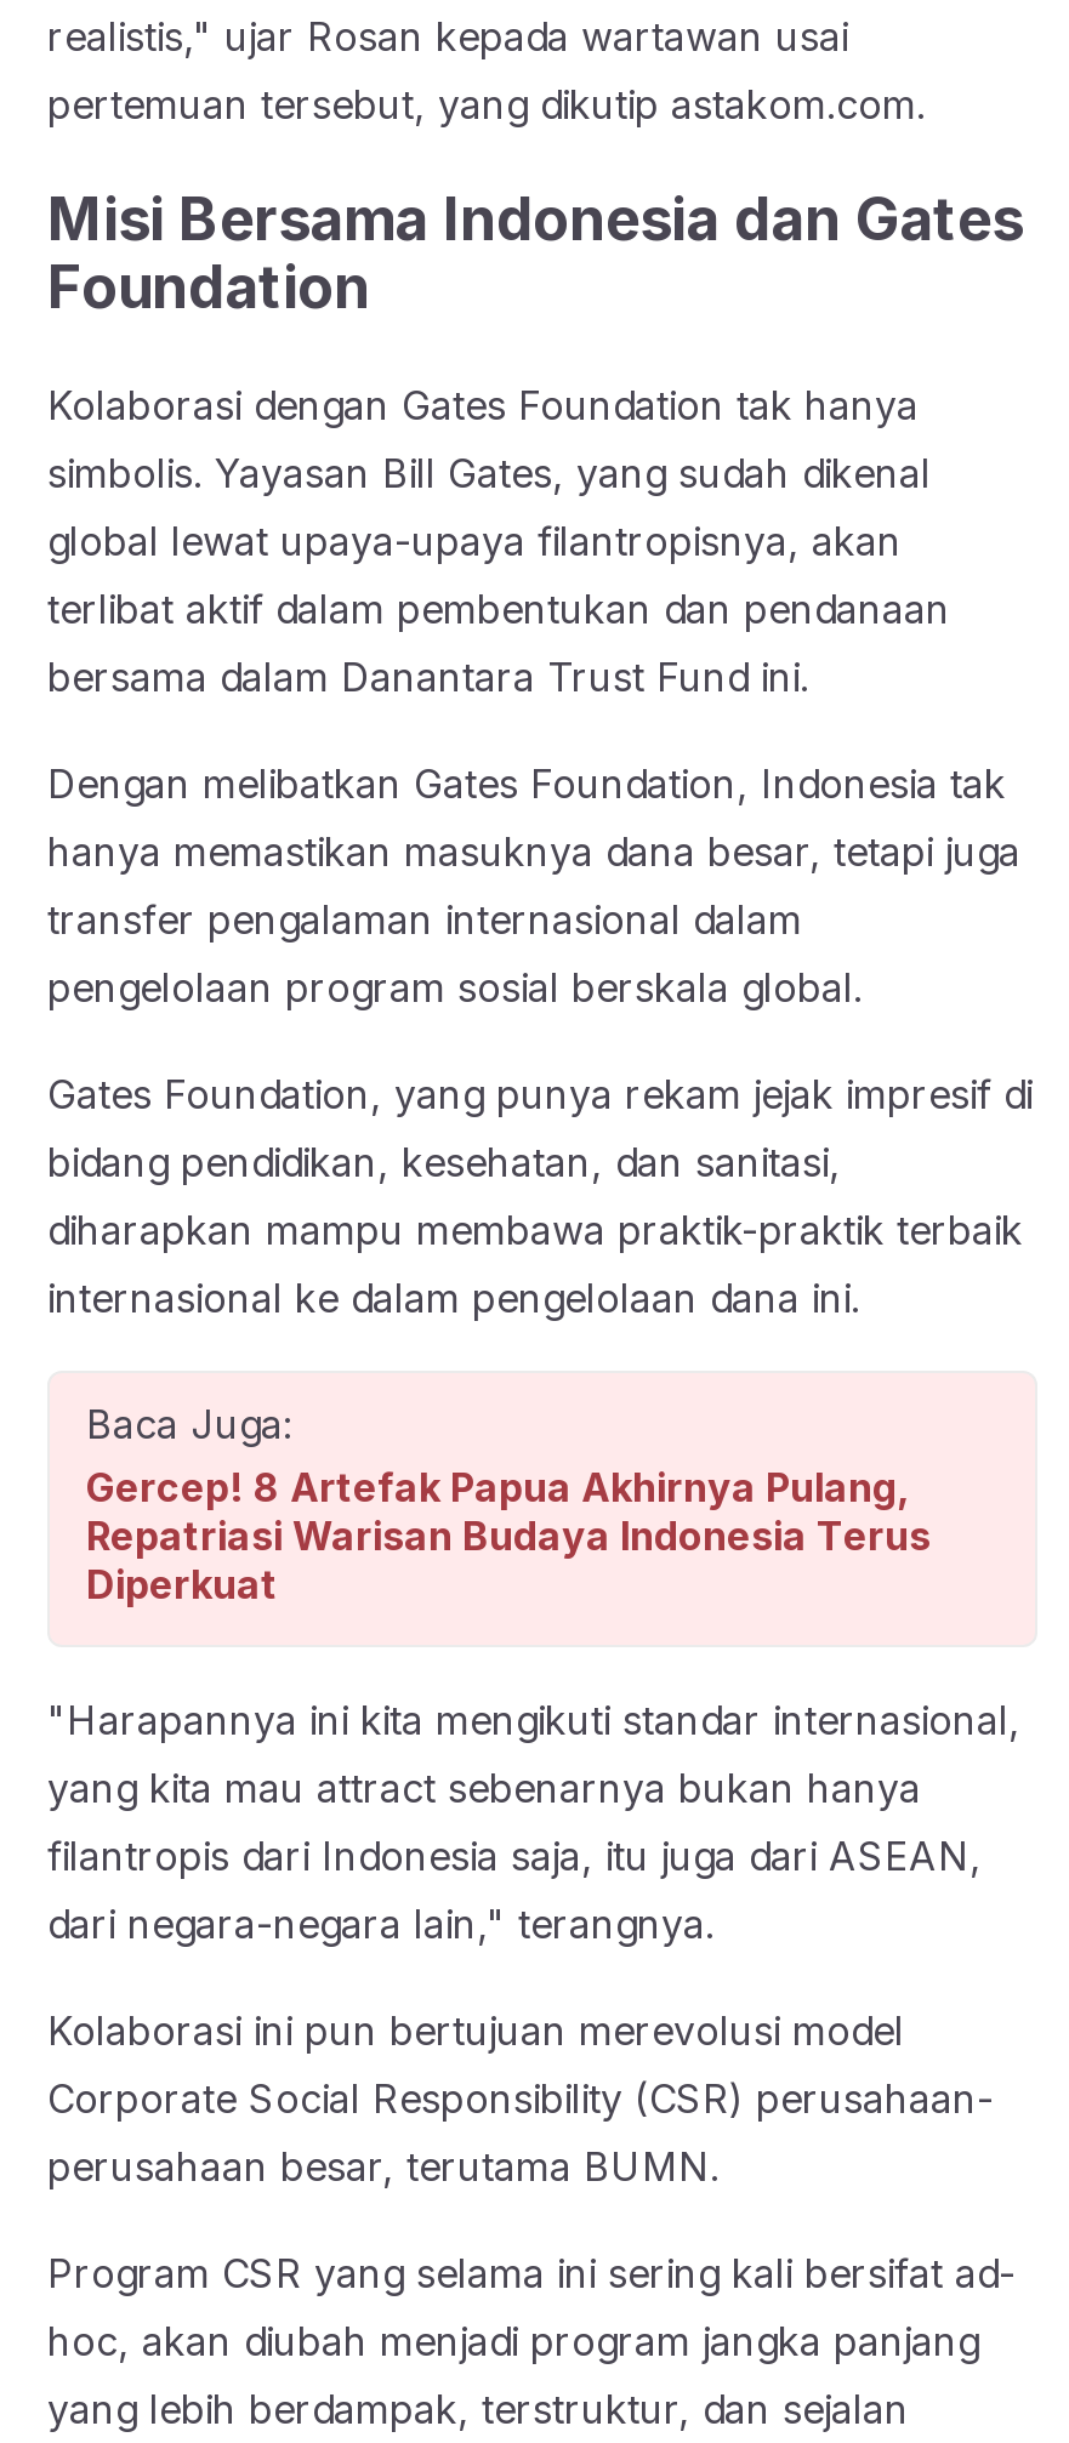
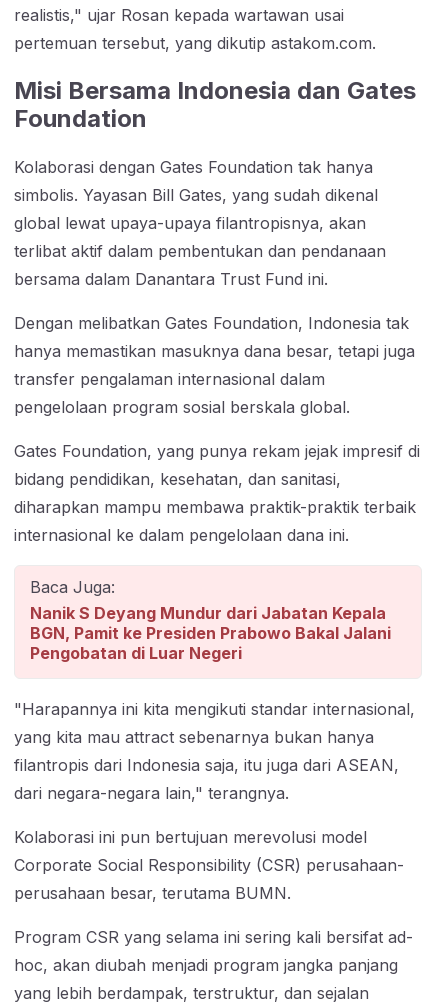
- Gercep! 8 Artefak Papua Akhirnya Pulang,
- Repatriasi Warisan Budaya Indonesia Terus
- Diperkuat
+ Nanik S Deyang Mundur dari Jabatan Kepala
+ BGN, Pamit ke Presiden Prabowo Bakal Jalani
+ Pengobatan di Luar Negeri
